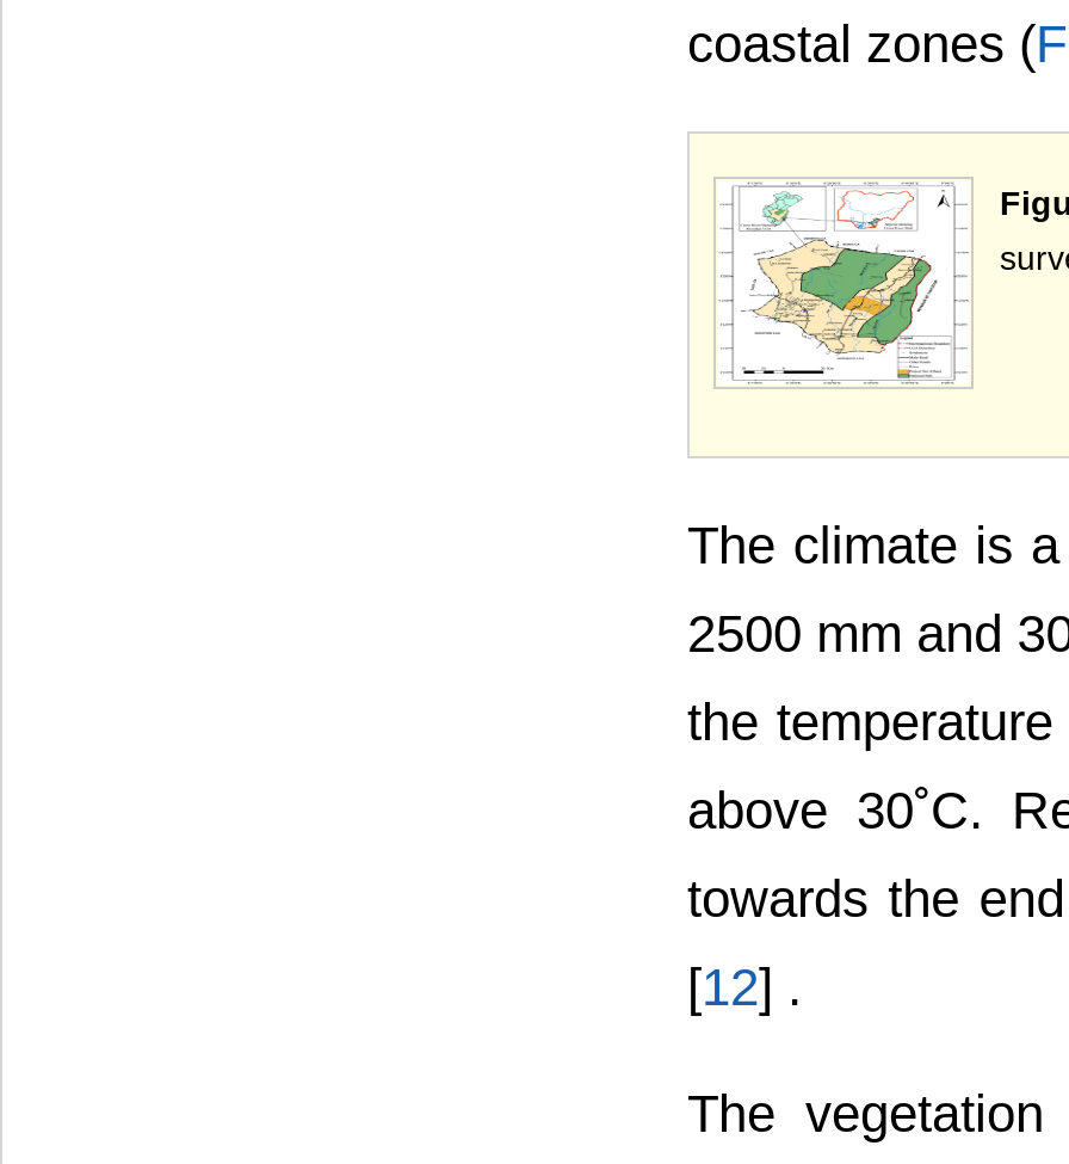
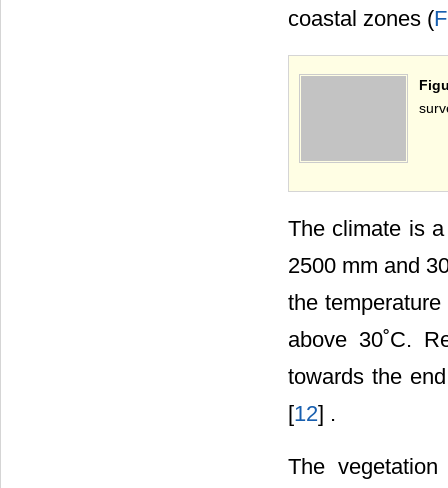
- [image]
